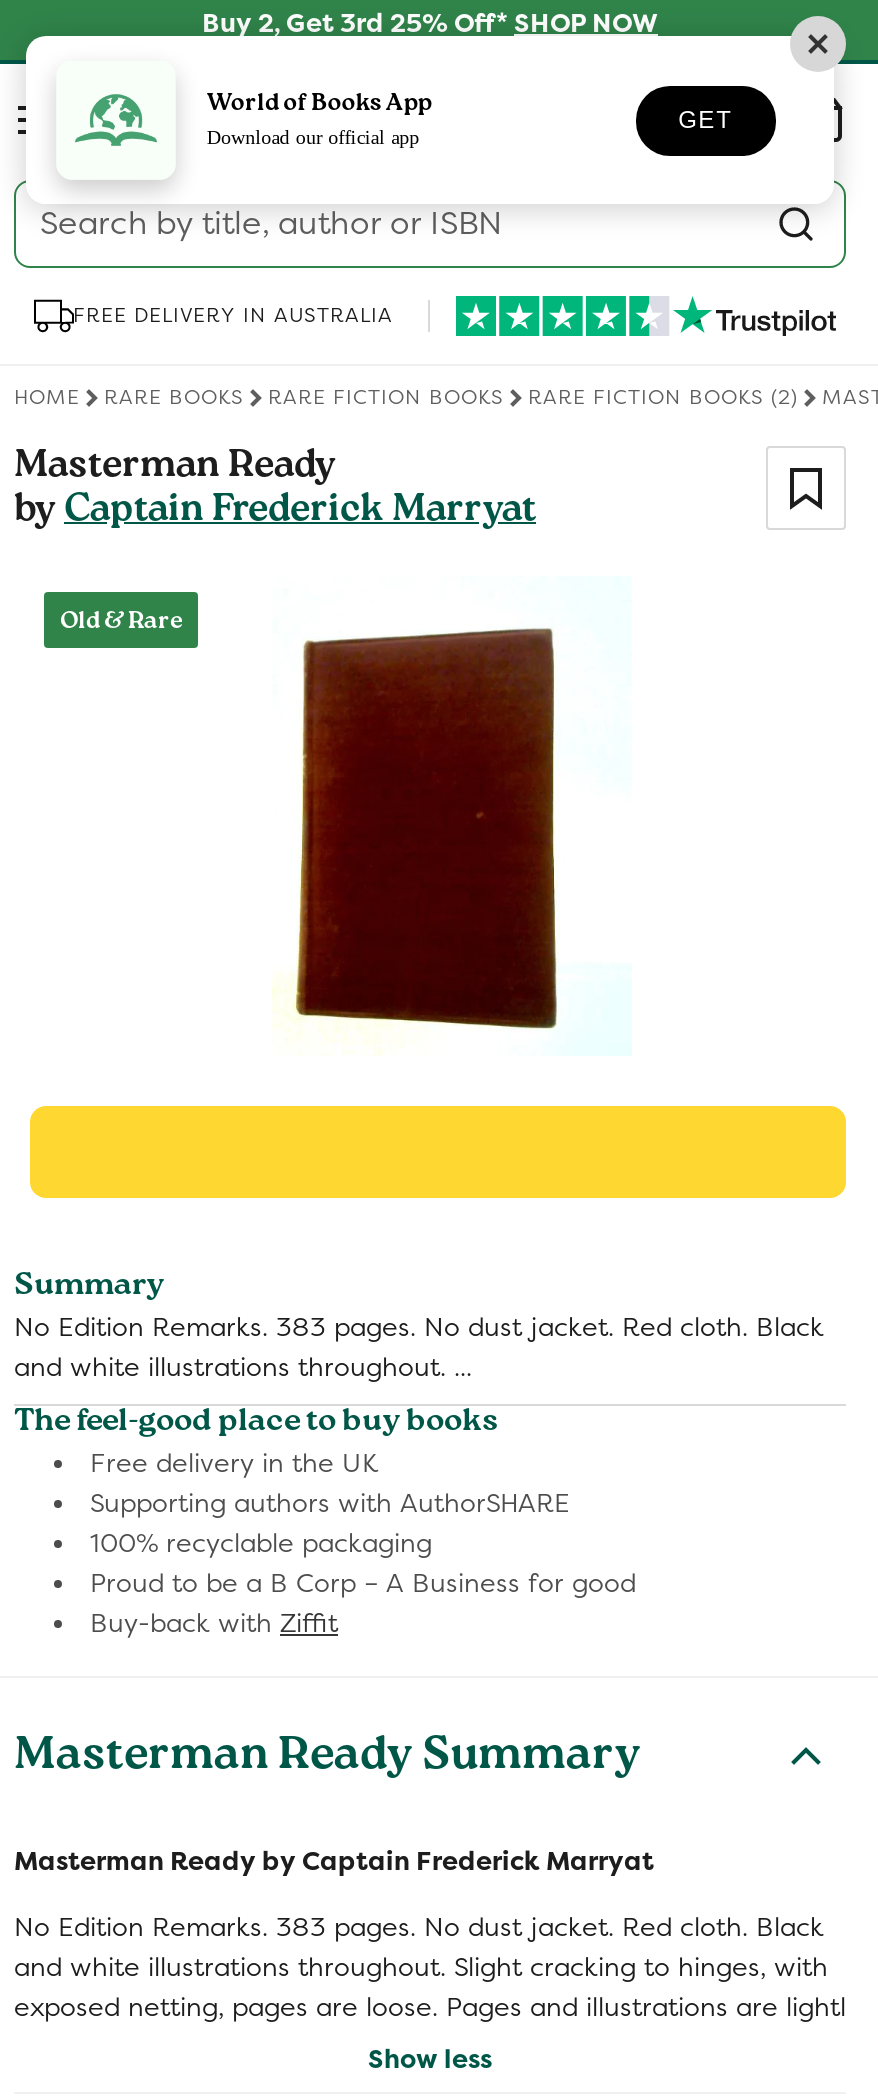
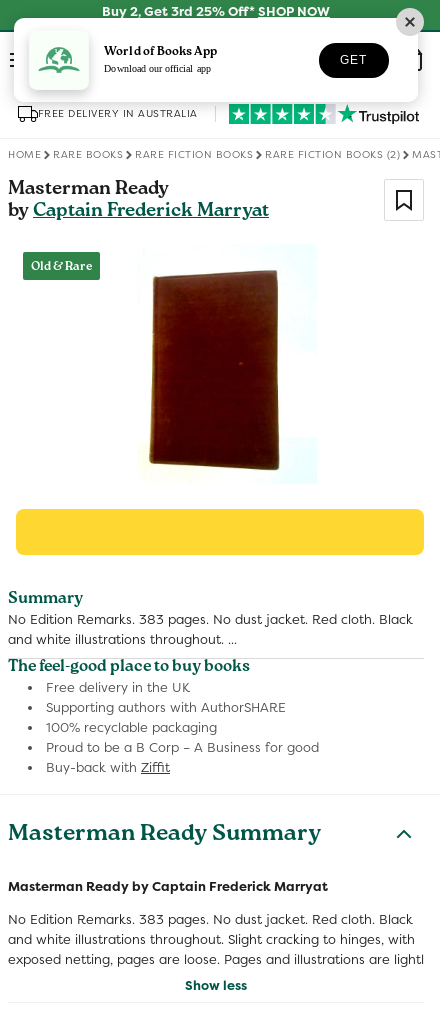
- Search by title, author or ISBN
